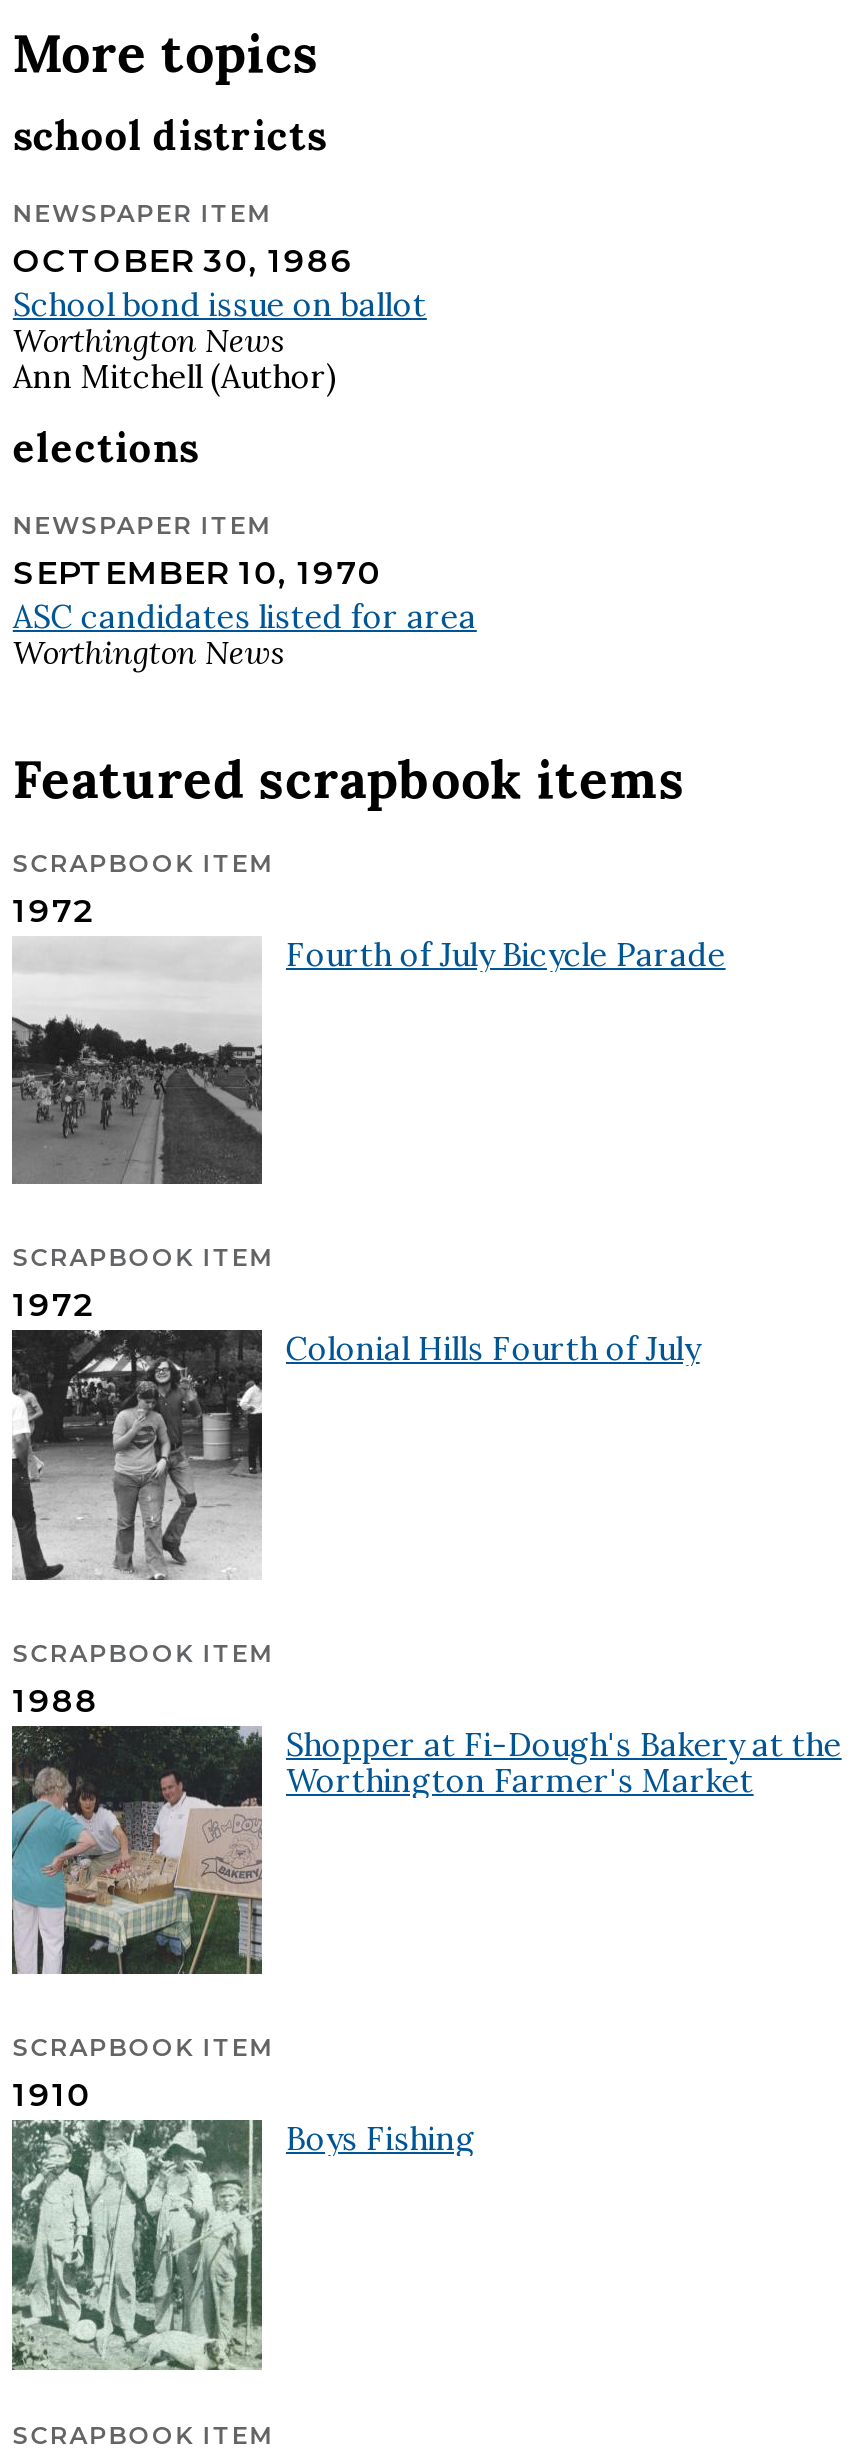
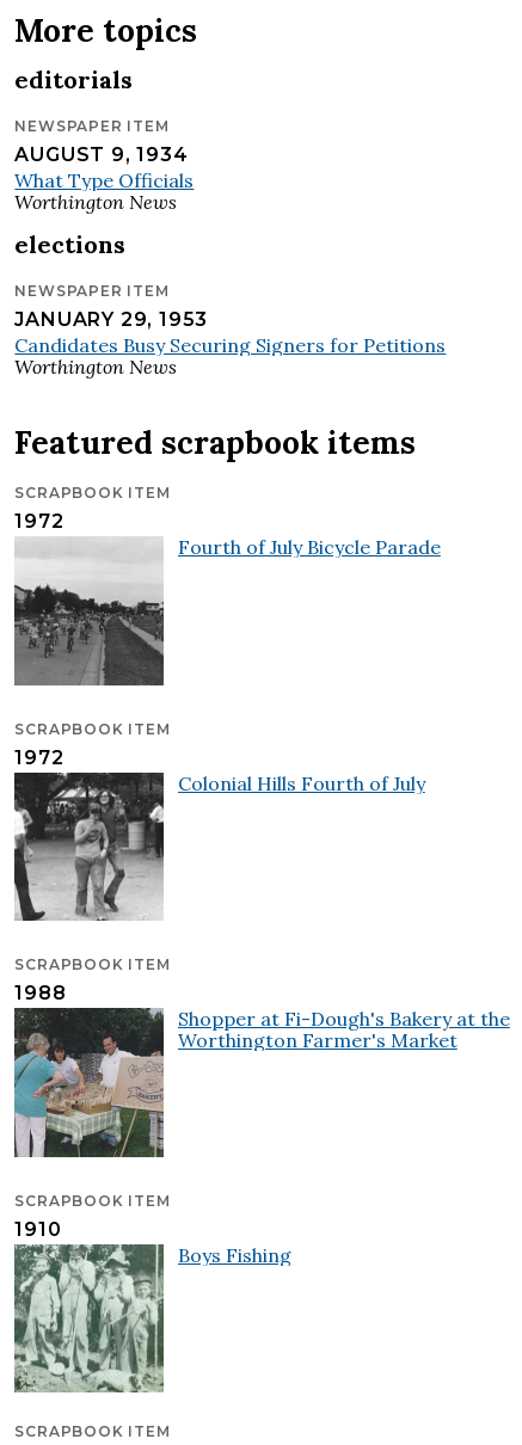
- school districts
+ editorials

- OCTOBER 30, 1986
- School bond issue on ballot
+ AUGUST 9, 1934
+ What Type Officials

- Ann Mitchell (Author)

- SEPTEMBER 10, 1970
- ASC candidates listed for area
+ JANUARY 29, 1953
+ Candidates Busy Securing Signers for Petitions
